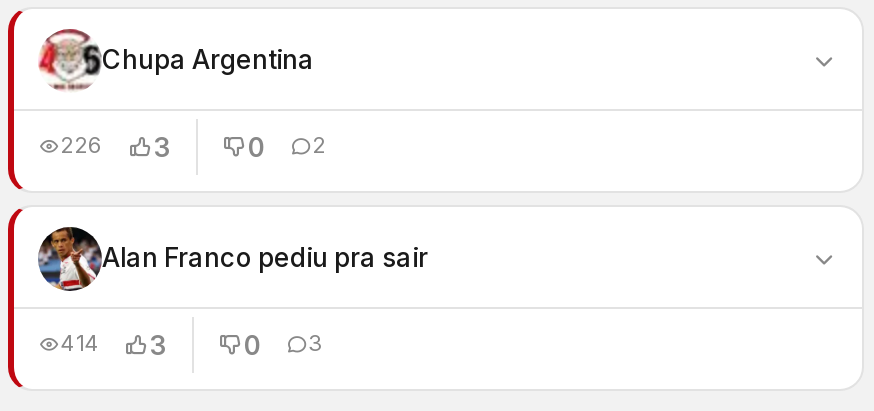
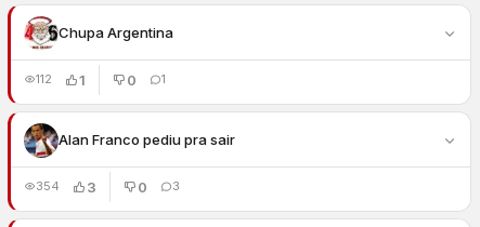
- 226
+ 112

- 3
+ 1

- 0 2
+ 0 1

- 414 3
+ 354 3
